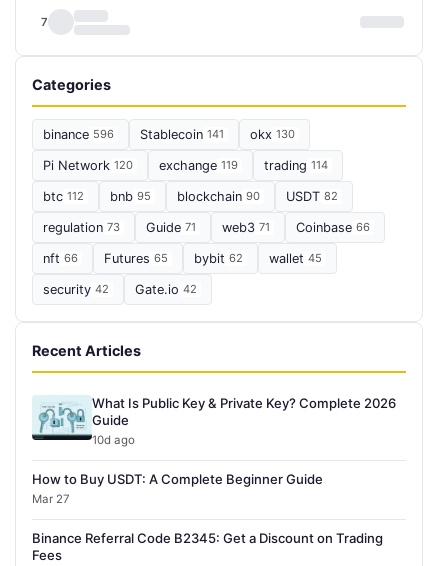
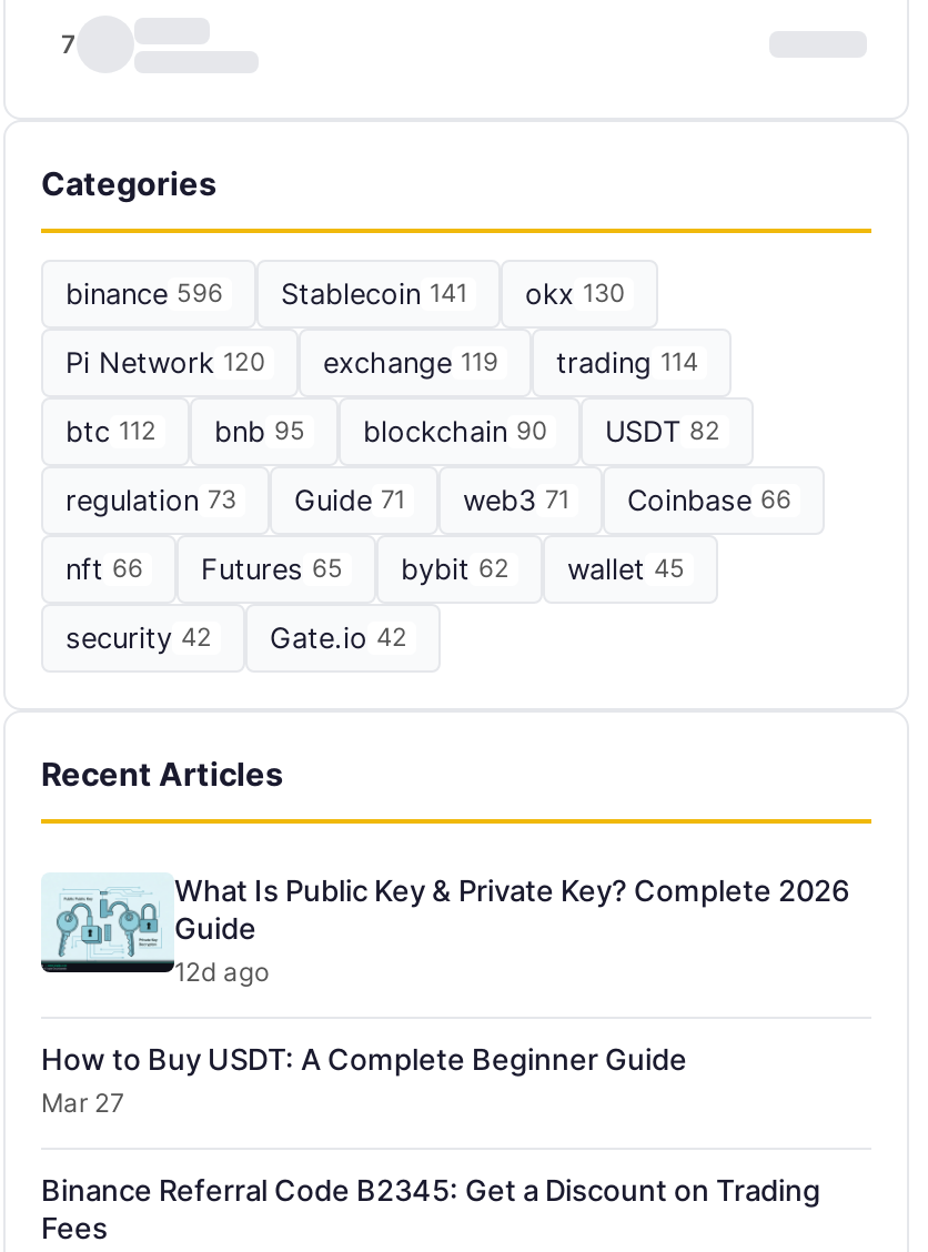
- 10d ago
+ 12d ago
